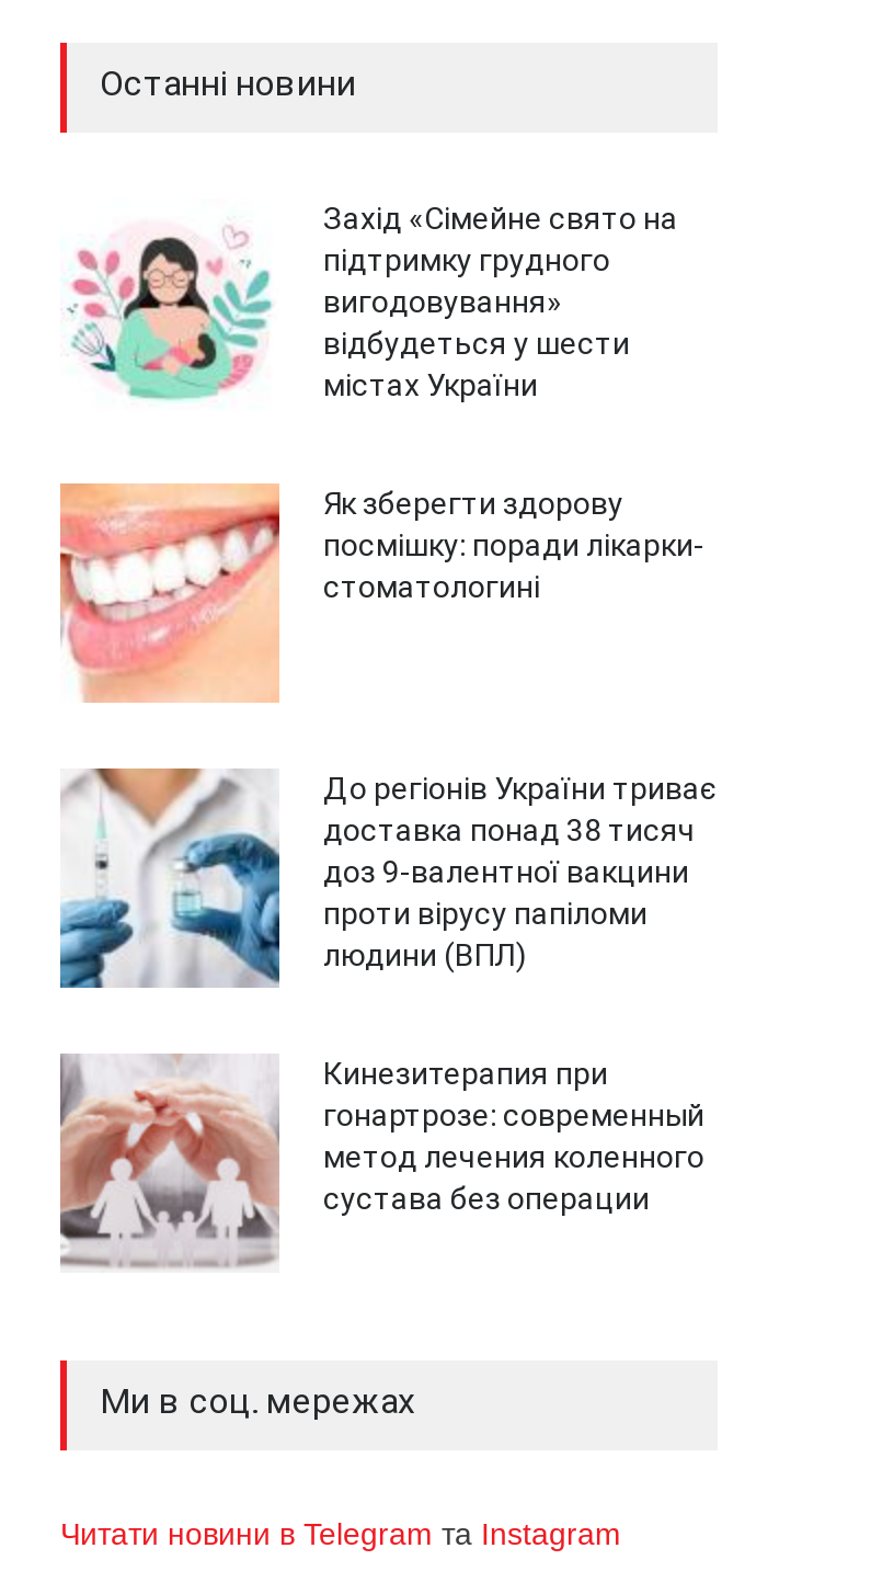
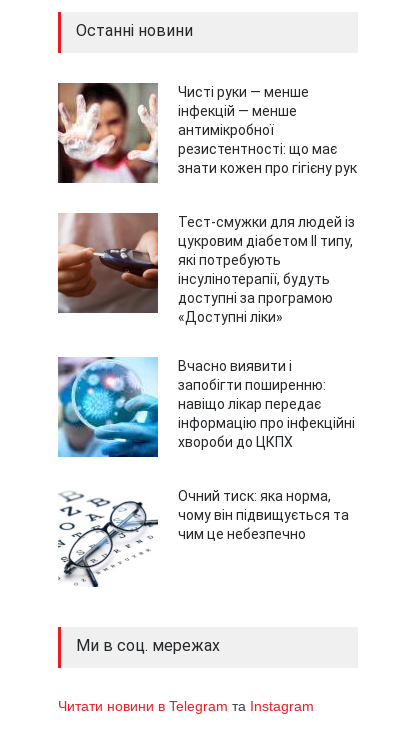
- [image]
- Захід «Сімейне свято на
- підтримку грудного
- вигодовування»
- відбудеться у шести
- містах України
+ [image]
+ Чисті руки — менше
+ інфекцій — менше
+ антимікробної
+ резистентності: що має
+ знати кожен про гігієну рук

- [image]
- Як зберегти здорову
- посмішку: поради лікарки-
- стоматологині
+ [image]
+ Тест-смужки для людей із
+ цукровим діабетом ІІ типу,
+ які потребують
+ інсулінотерапії, будуть
+ доступні за програмою
+ «Доступні ліки»

- [image]
- До регіонів України триває
- доставка понад 38 тисяч
- доз 9-валентної вакцини
- проти вірусу папіломи
- людини (ВПЛ)
+ [image]
+ Вчасно виявити і
+ запобігти поширенню:
+ навіщо лікар передає
+ інформацію про інфекційні
+ хвороби до ЦКПХ

- [image]
- Кинезитерапия при
- гонартрозе: современный
- метод лечения коленного
- сустава без операции
+ [image]
+ Очний тиск: яка норма,
+ чому він підвищується та
+ чим це небезпечно
